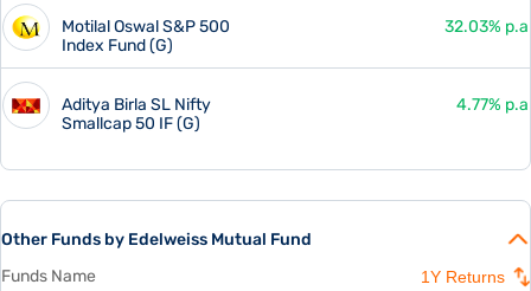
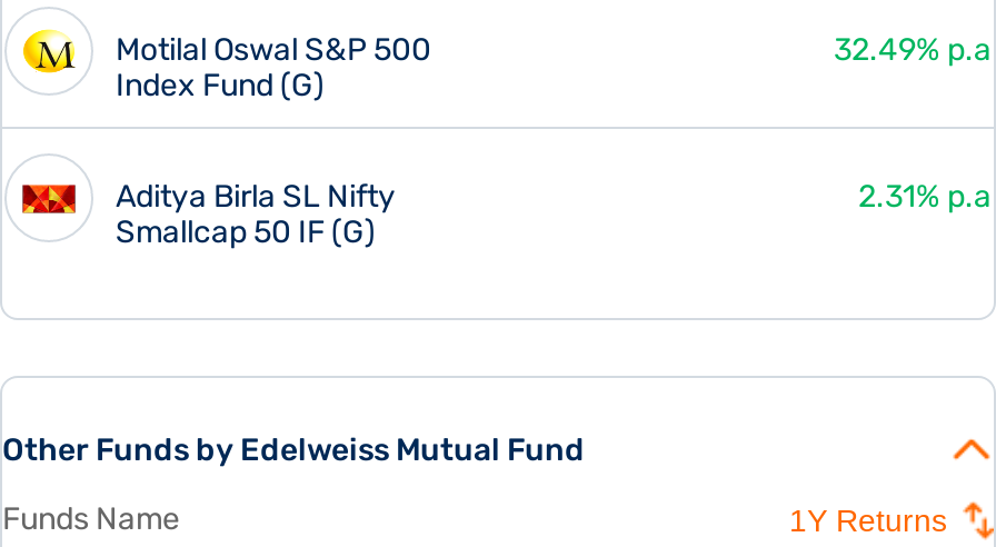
- 32.03% p.a
+ 32.49% p.a

- 4.77% p.a
+ 2.31% p.a
